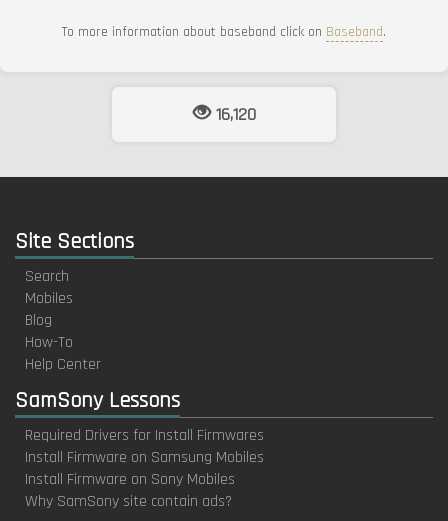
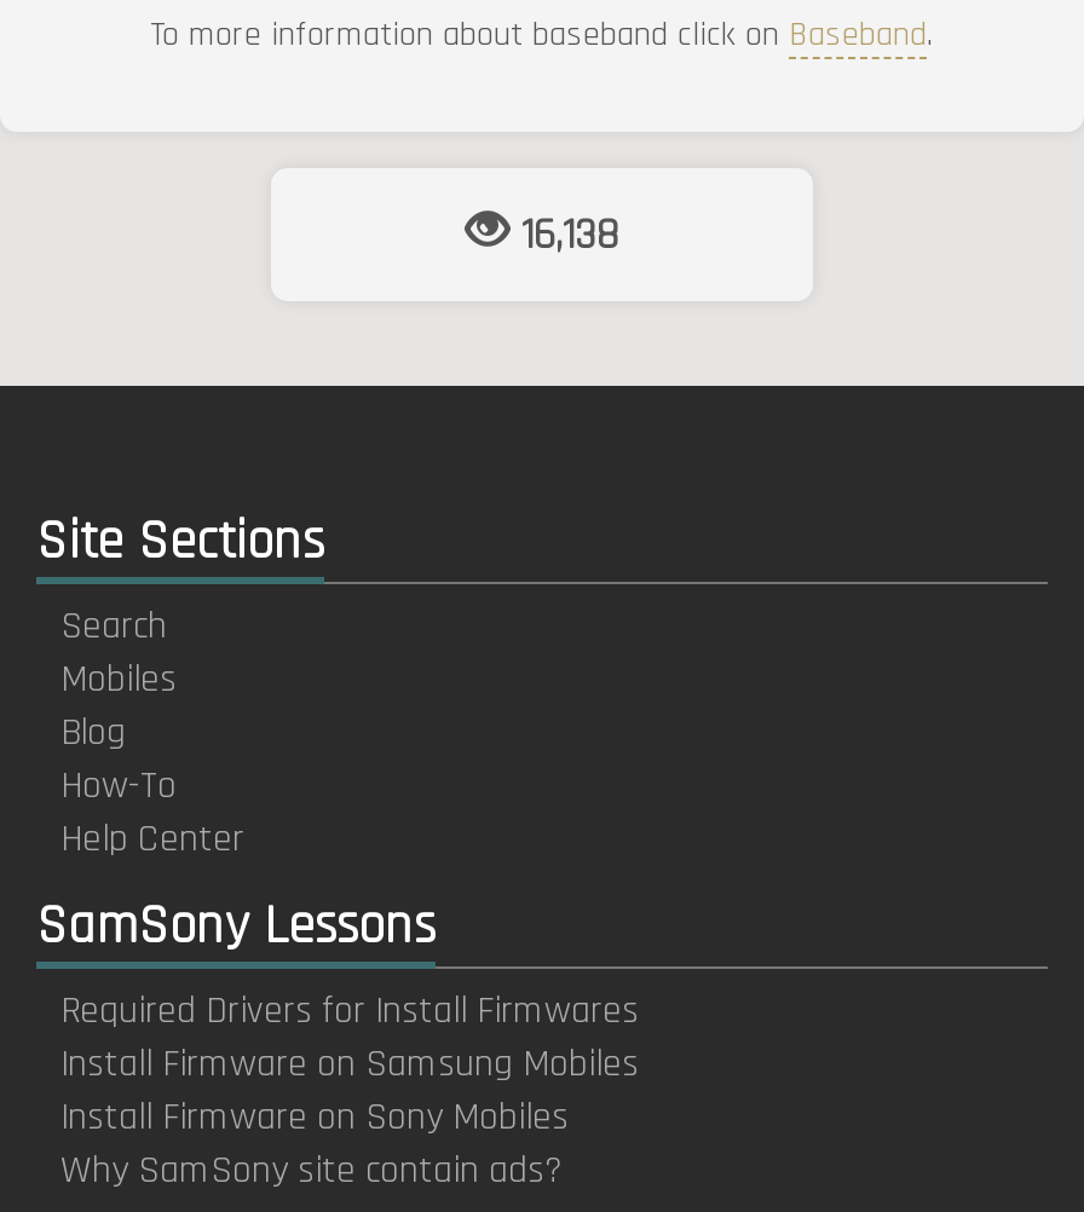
- 16,120
+ 16,138
